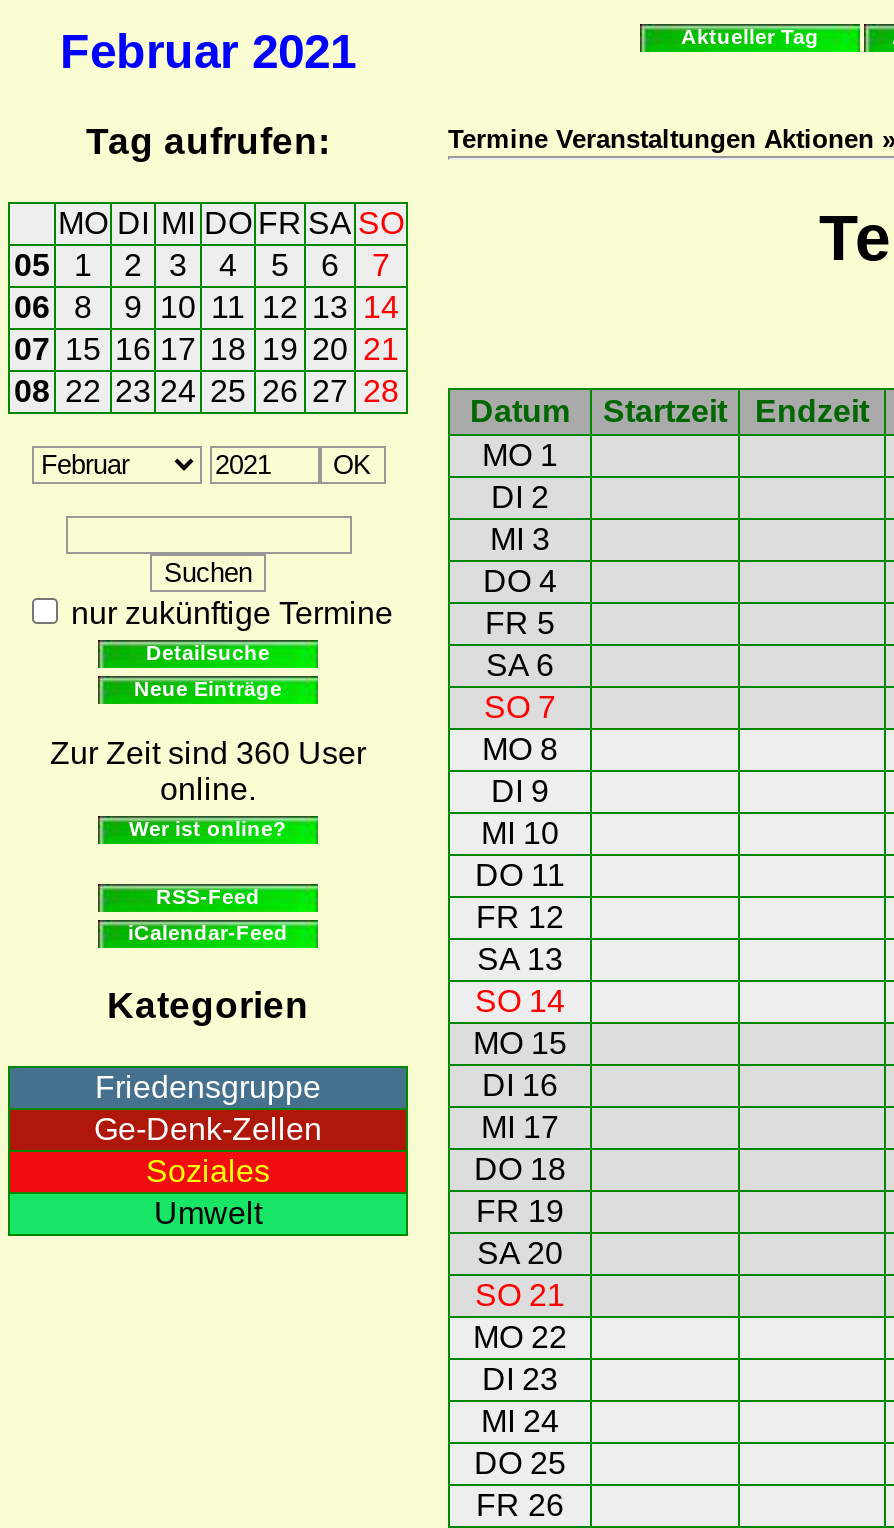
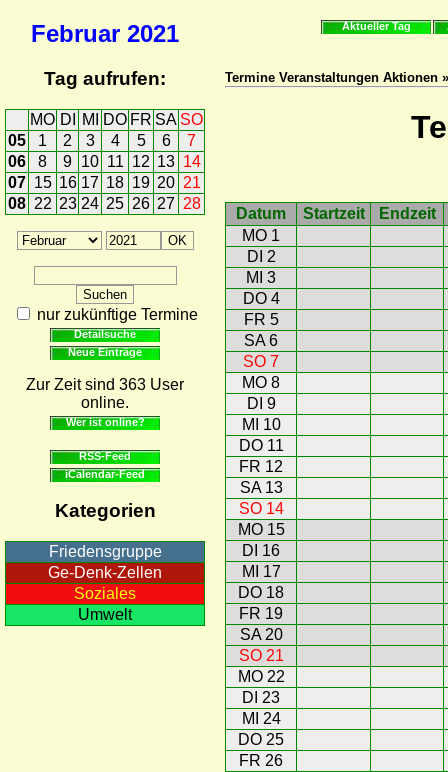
- Zur Zeit sind 360 User
+ Zur Zeit sind 363 User
